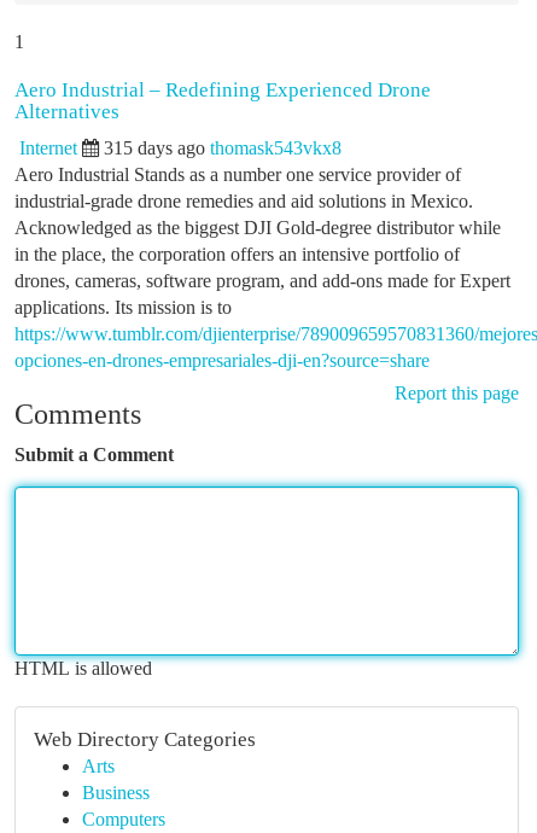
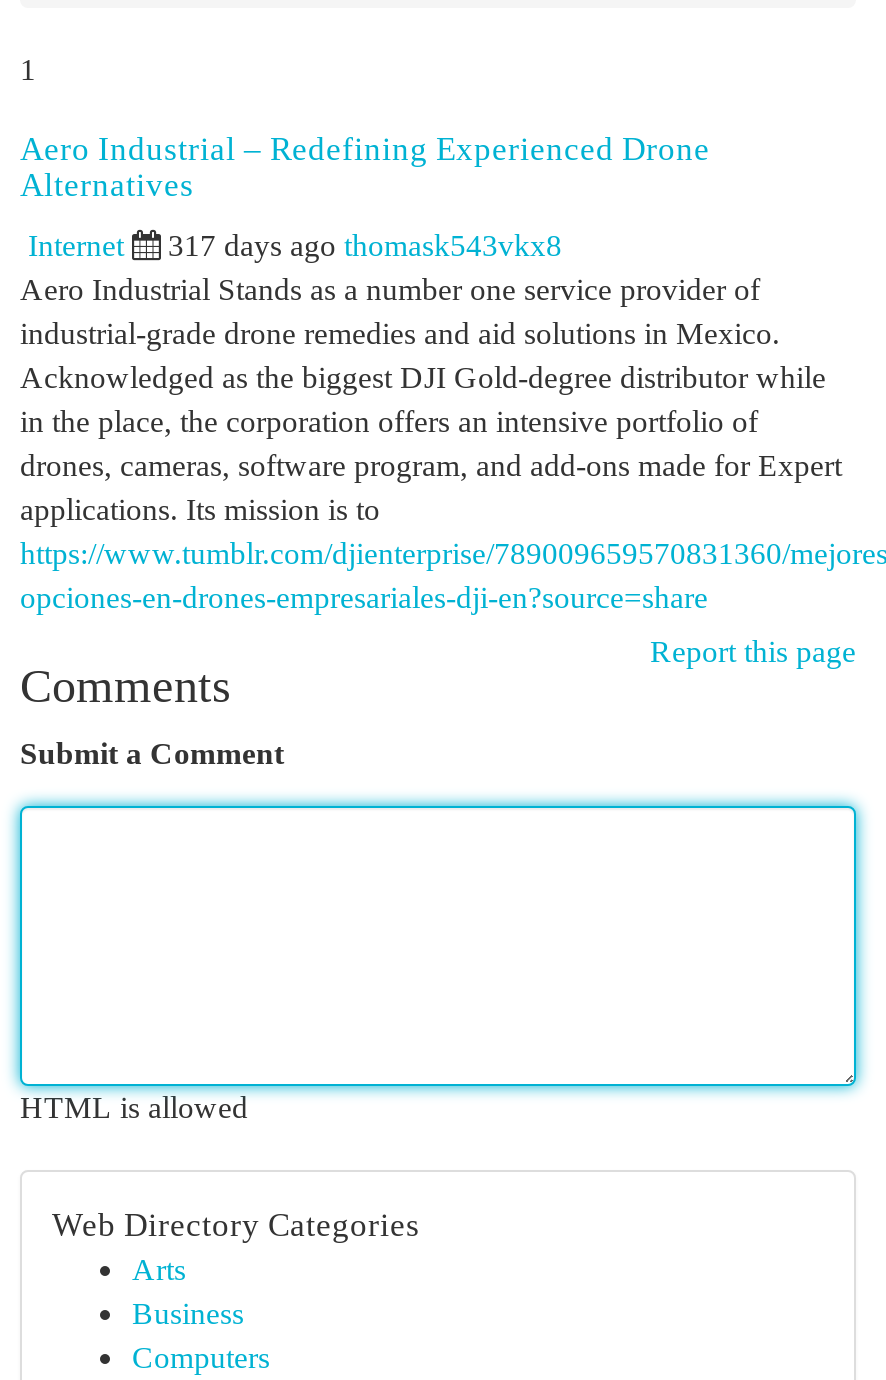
- 315 days ago thomask543vkx8
+ 317 days ago thomask543vkx8
